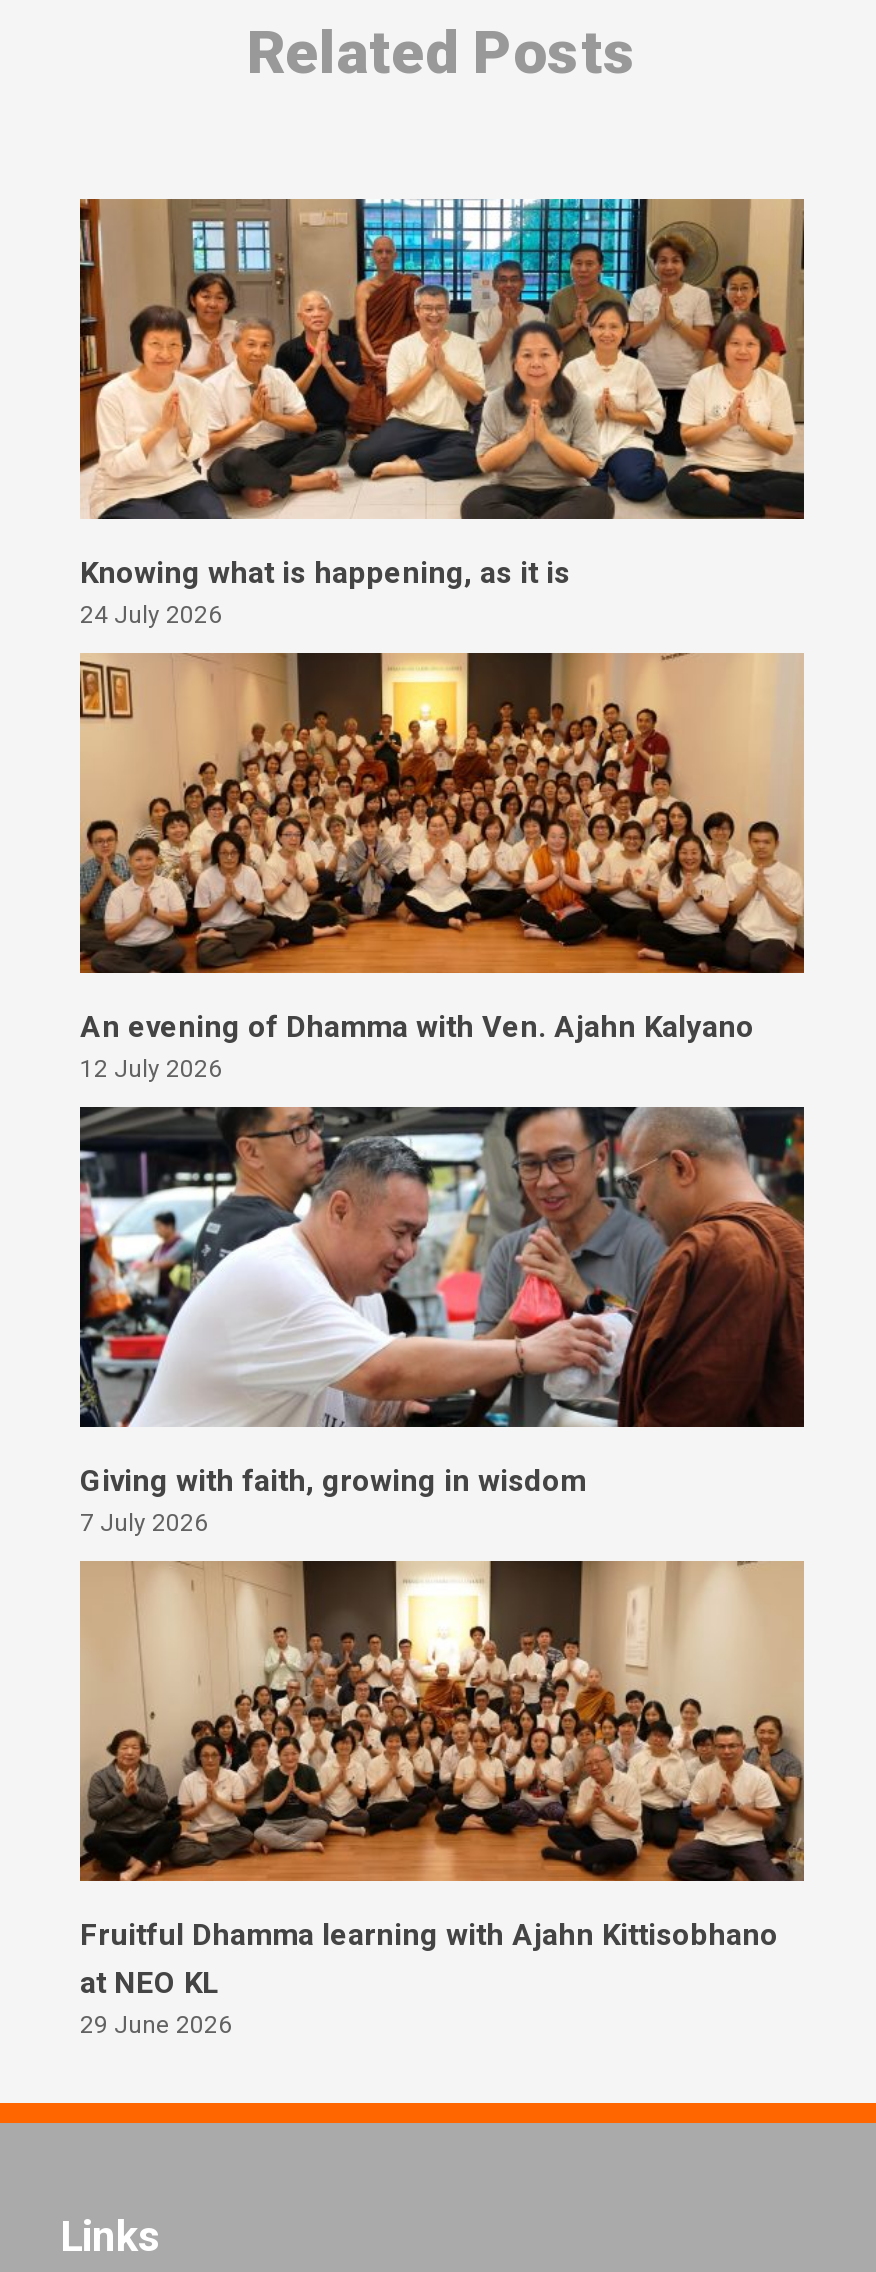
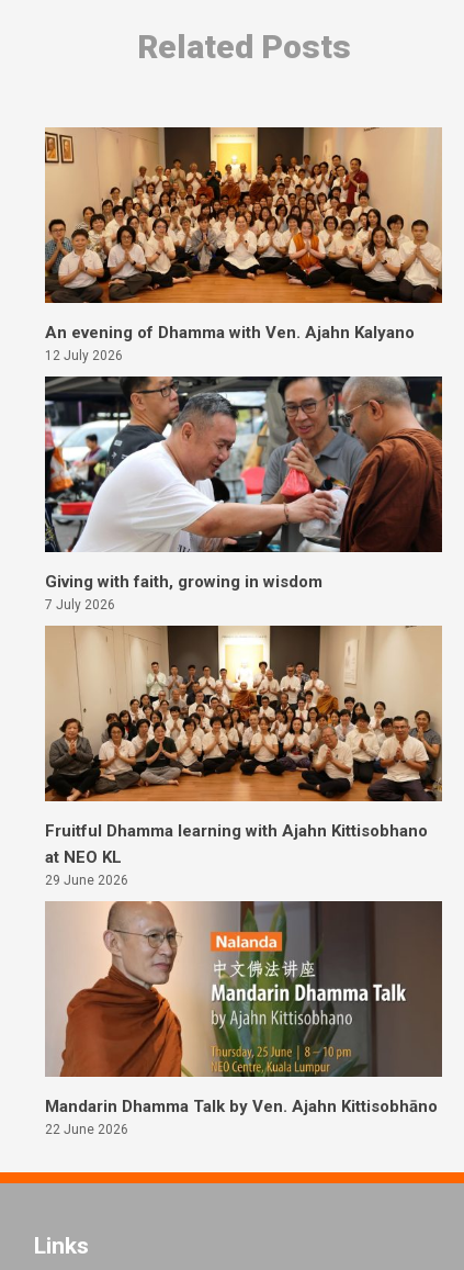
- [image]
- Knowing what is happening, as it is
- 24 July 2026

moved up: [image] | An evening of Dhamma with Ven. Ajahn Kalyano | 12 July 2026 | Giving with faith, growing in wisdom | 7 July 2026 | Fruitful Dhamma learning with Ajahn Kittisobhano | at NEO KL | 29 June 2026

moved up: [image]

+ [image]
+ Mandarin Dhamma Talk by Ven. Ajahn Kittisobhāno
+ 22 June 2026
